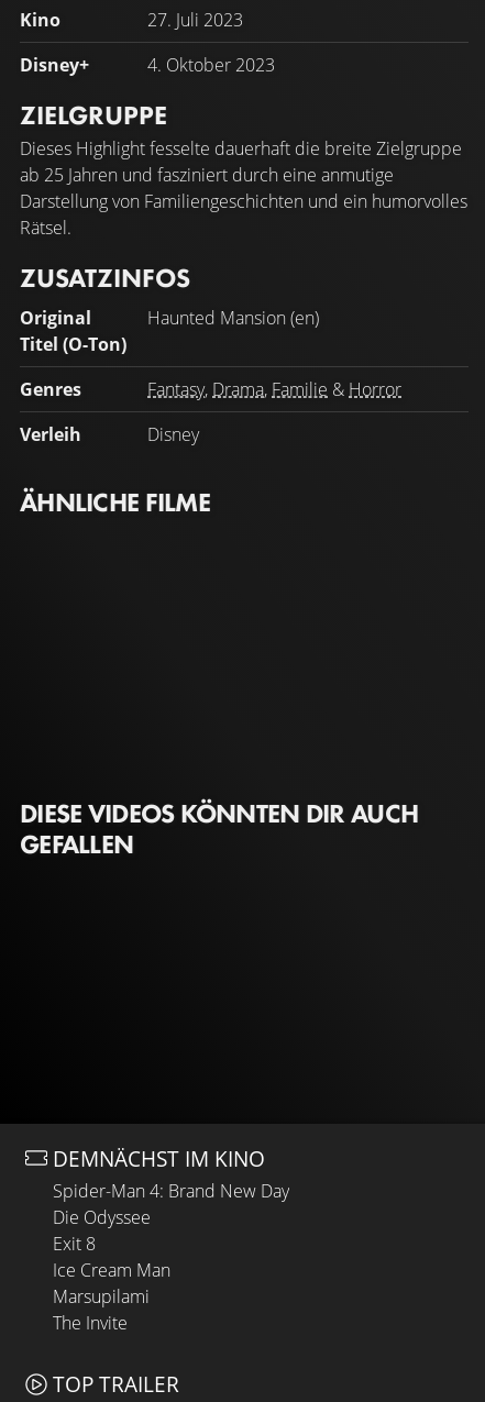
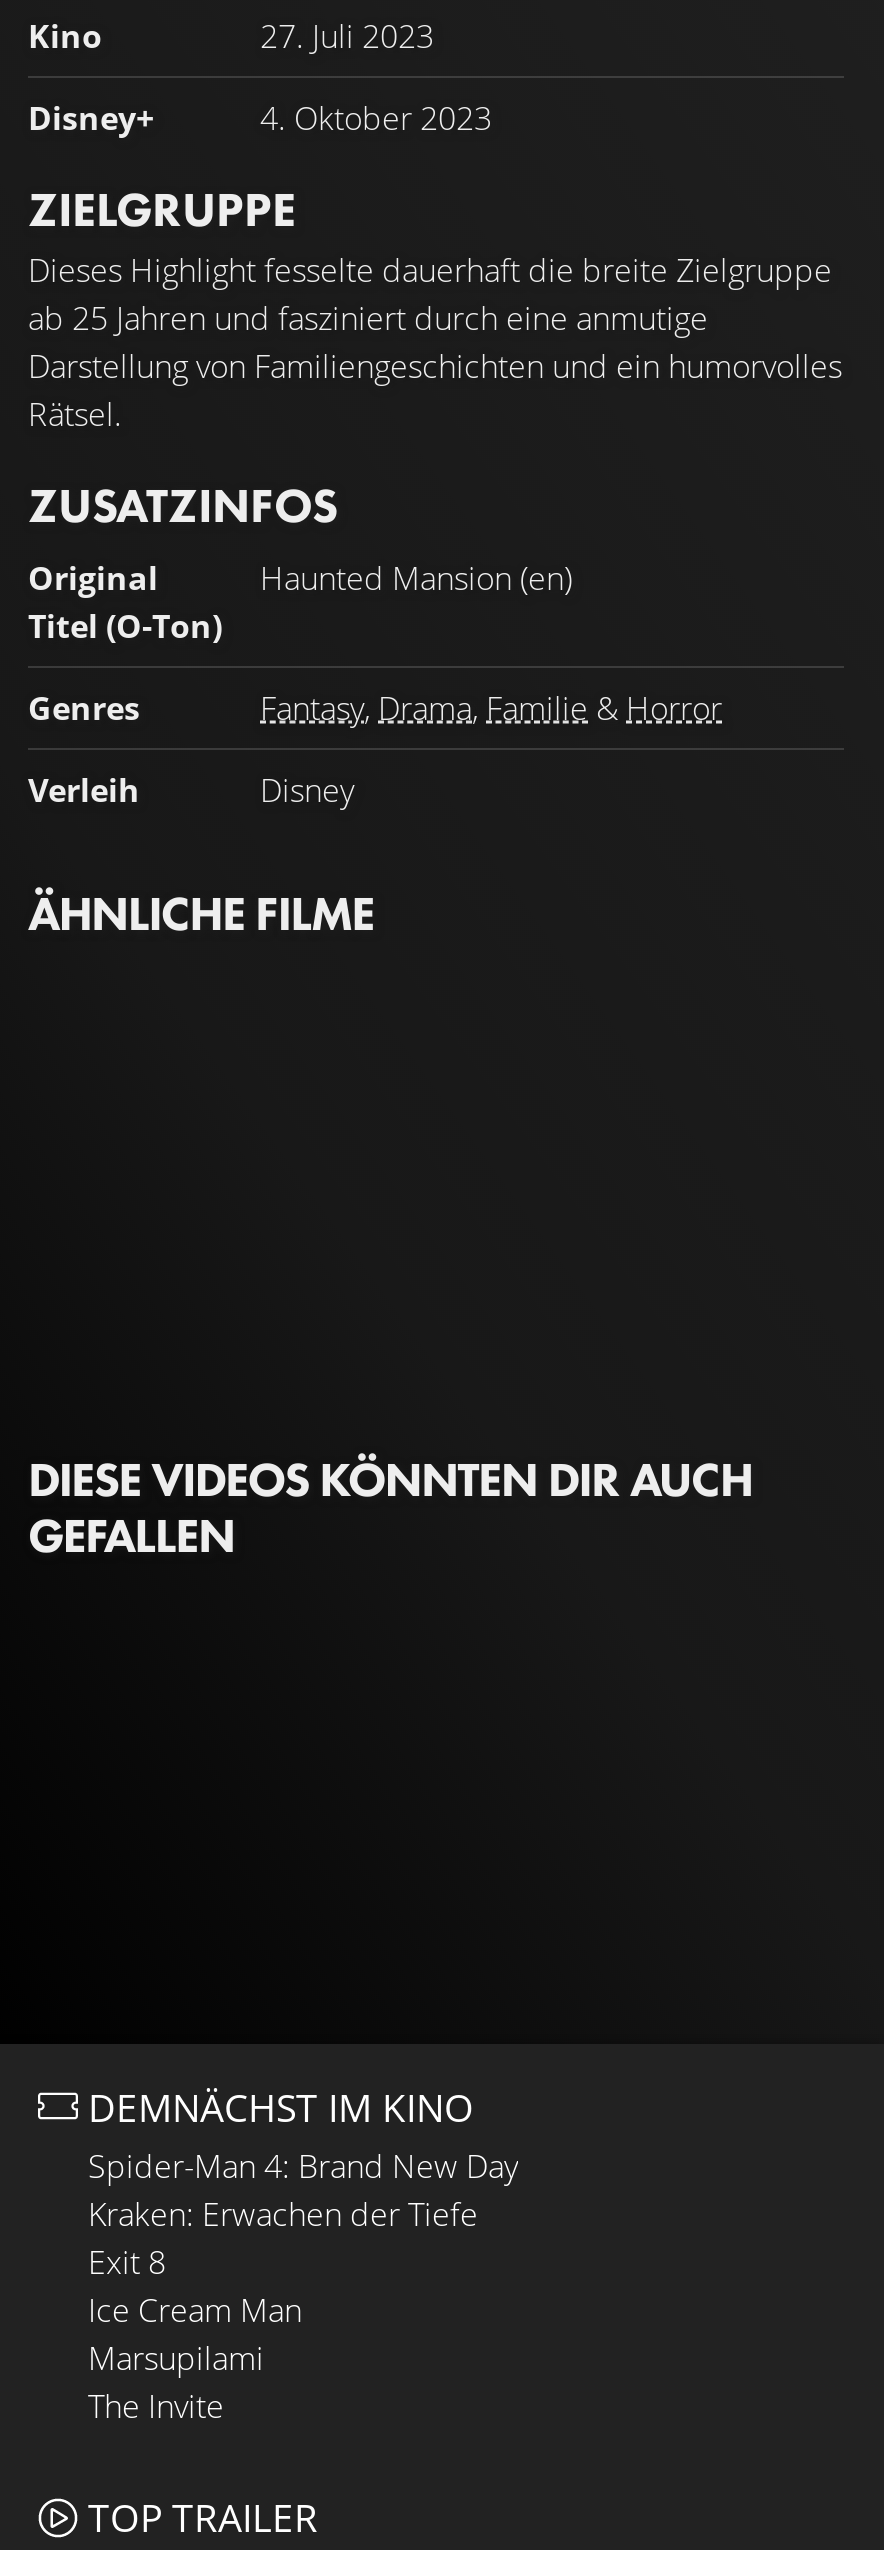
- Die Odyssee
+ Kraken: Erwachen der Tiefe
